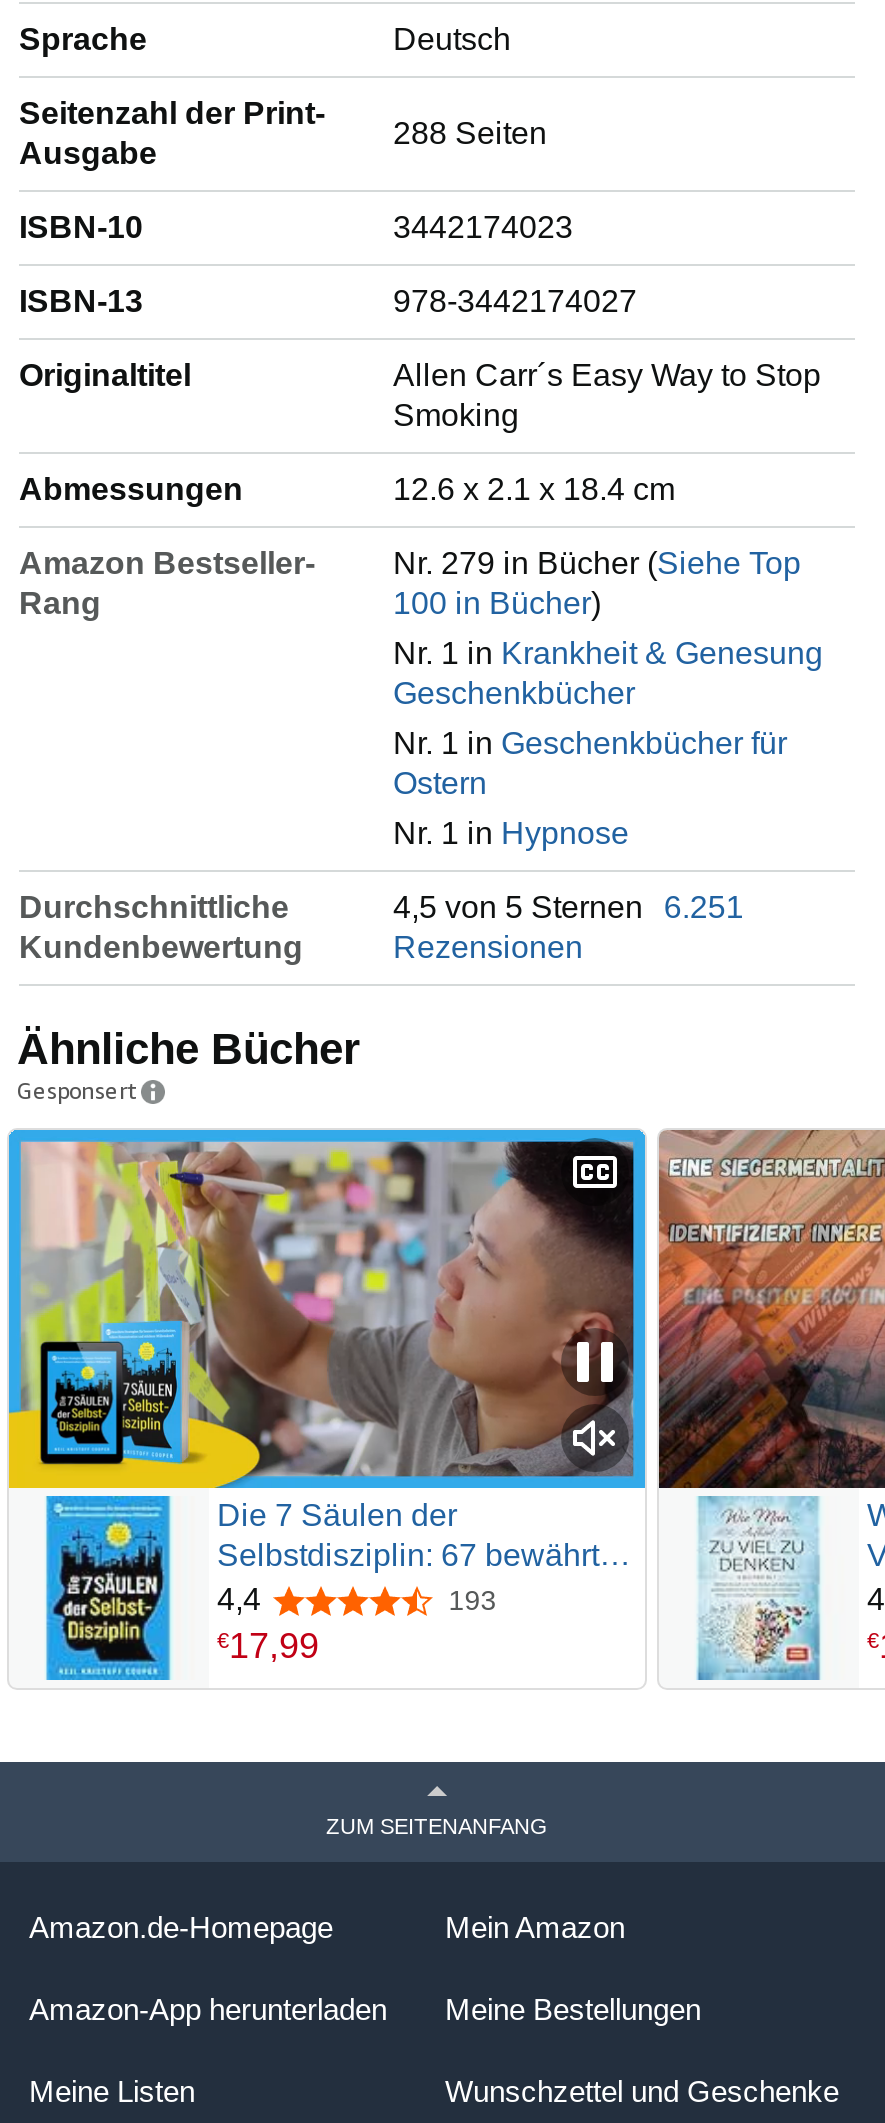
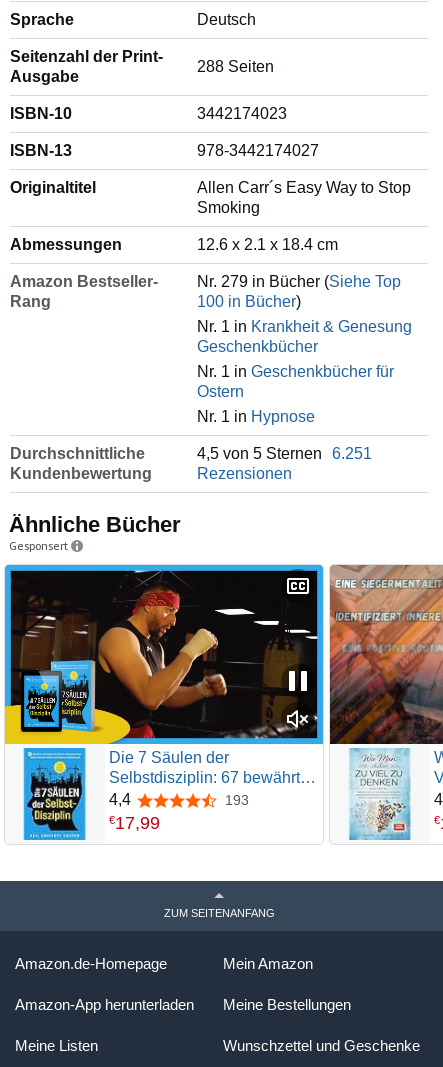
- [image]
+ [image]
